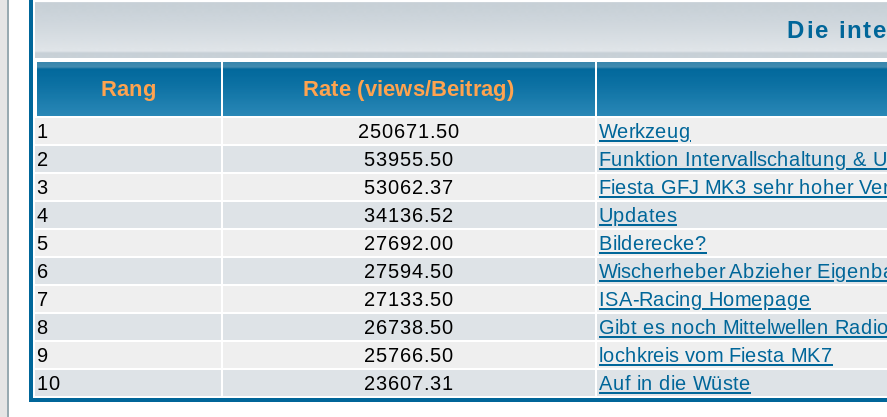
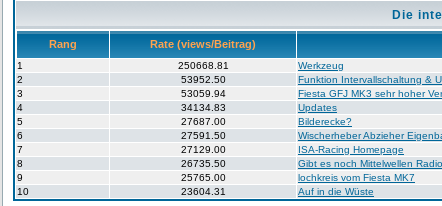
- 250671.50
+ 250668.81

- 53955.50
+ 53952.50

- 53062.37
+ 53059.94

- 34136.52
+ 34134.83

- 27692.00
+ 27687.00

- 27594.50
+ 27591.50

- 27133.50
+ 27129.00

- 26738.50
+ 26735.50

- 25766.50
+ 25765.00

- 23607.31
+ 23604.31
